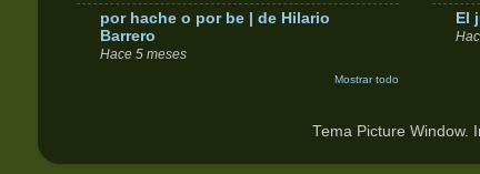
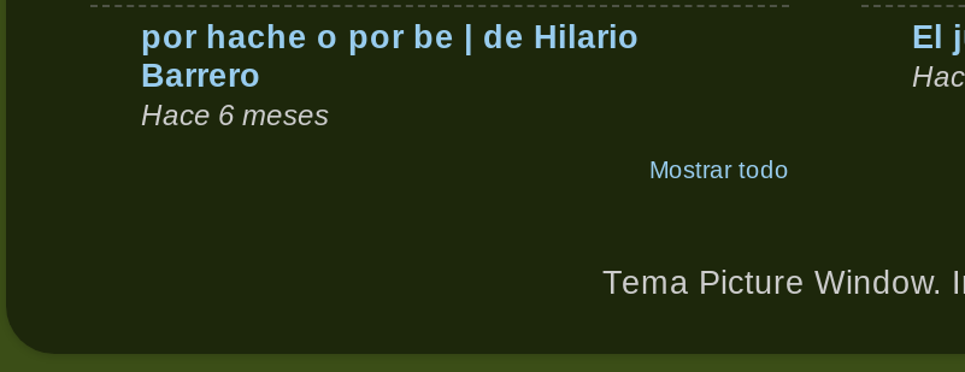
- Hace 5 meses
+ Hace 6 meses
